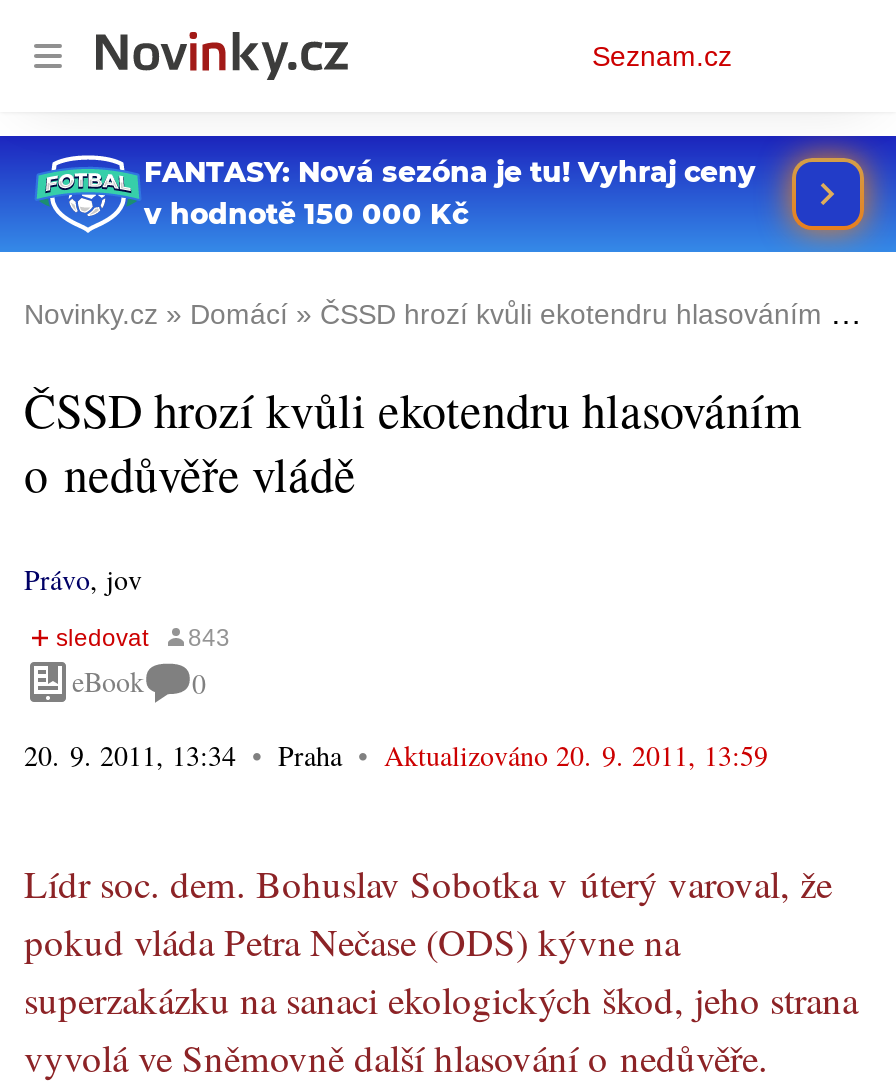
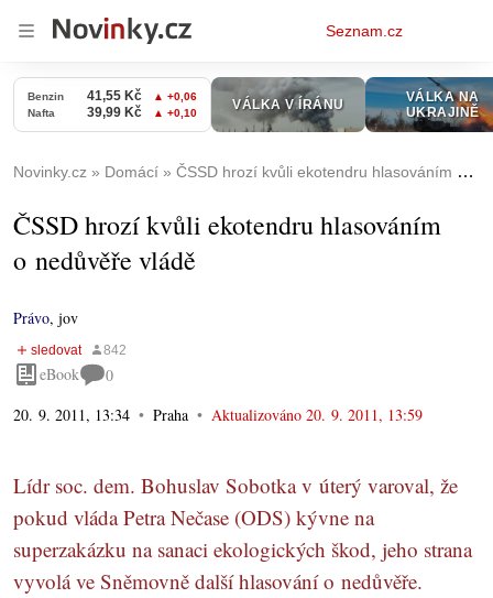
- [image]
+ [image]
